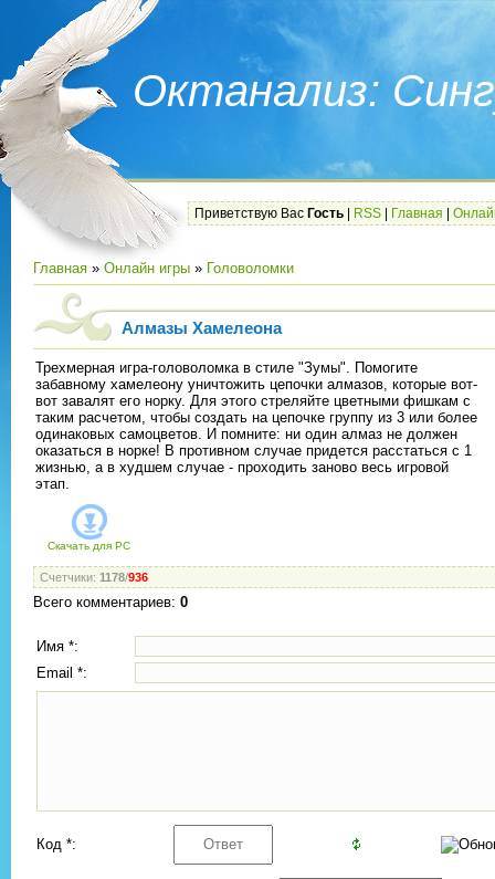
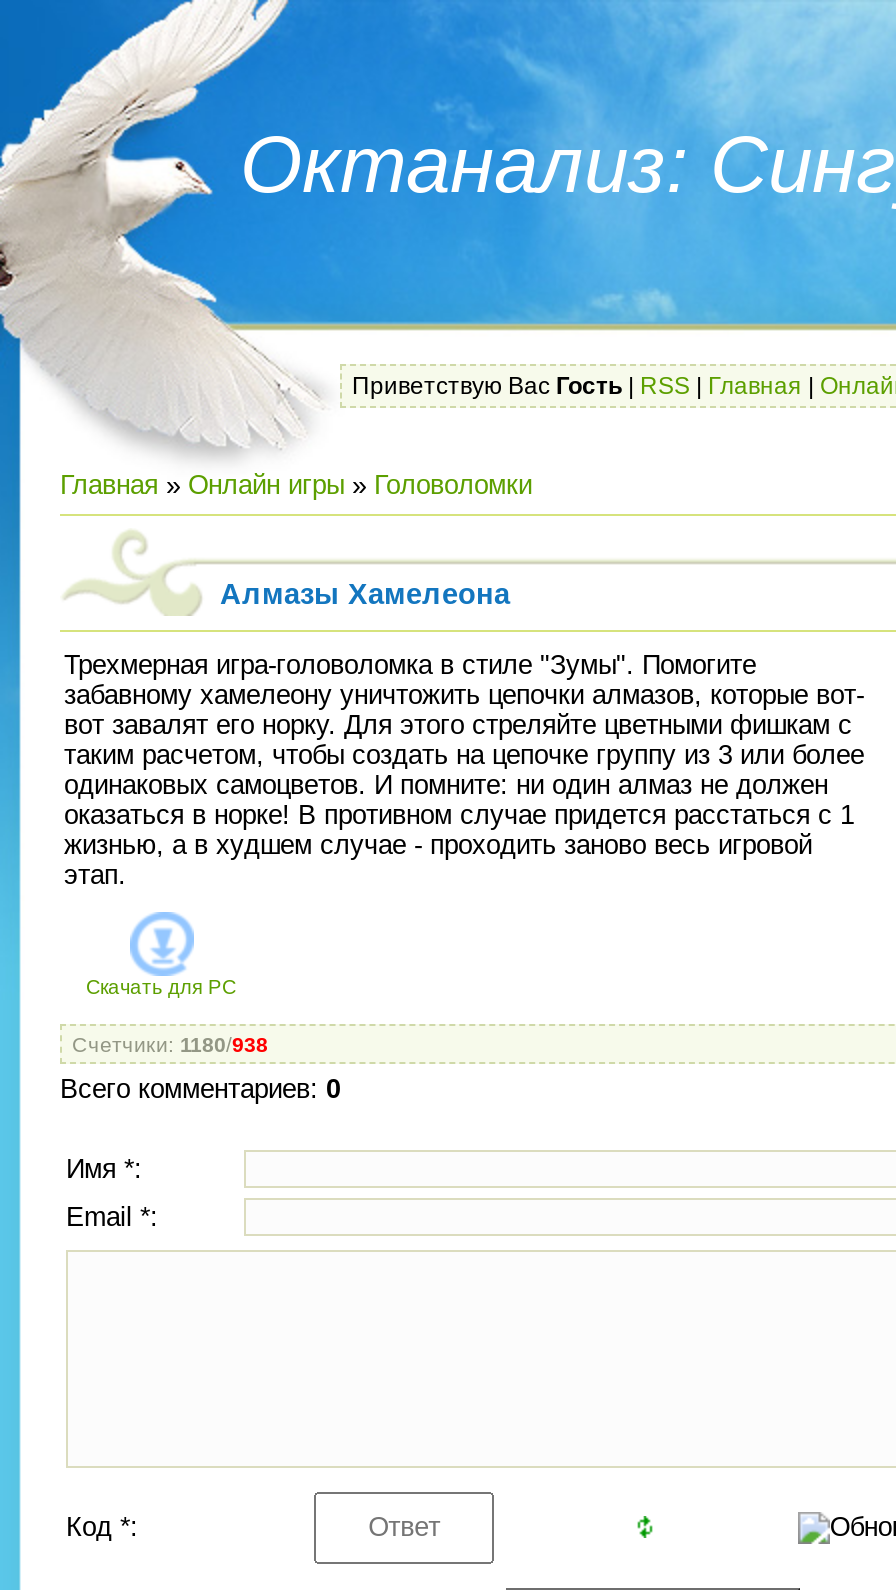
- Счетчики: 1178/936
+ Счетчики: 1180/938
